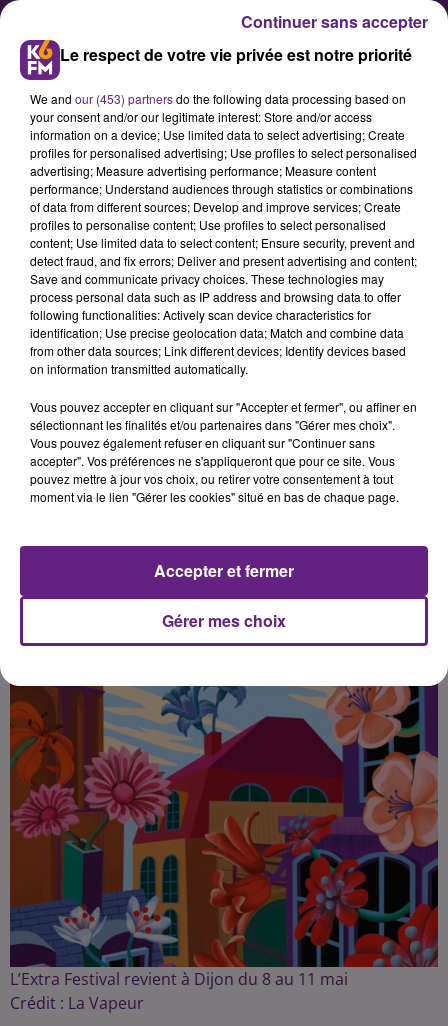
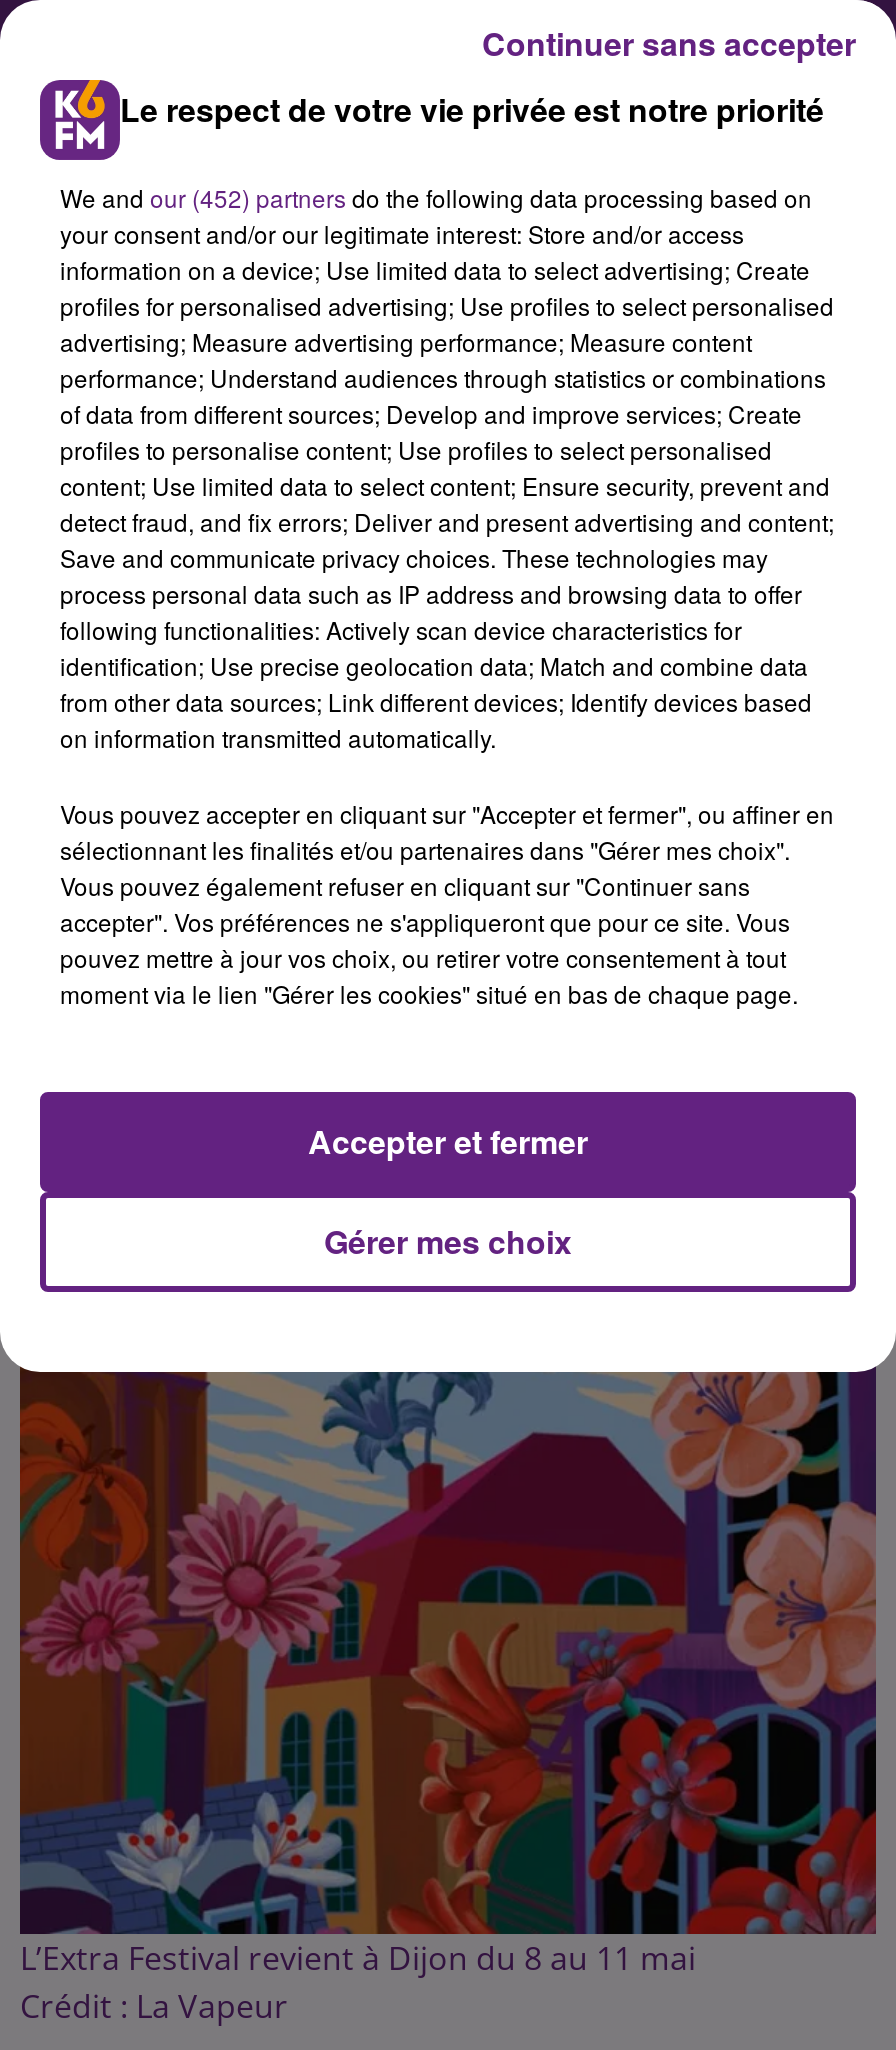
- We and our (453) partners do the following data processing based on
+ We and our (452) partners do the following data processing based on
